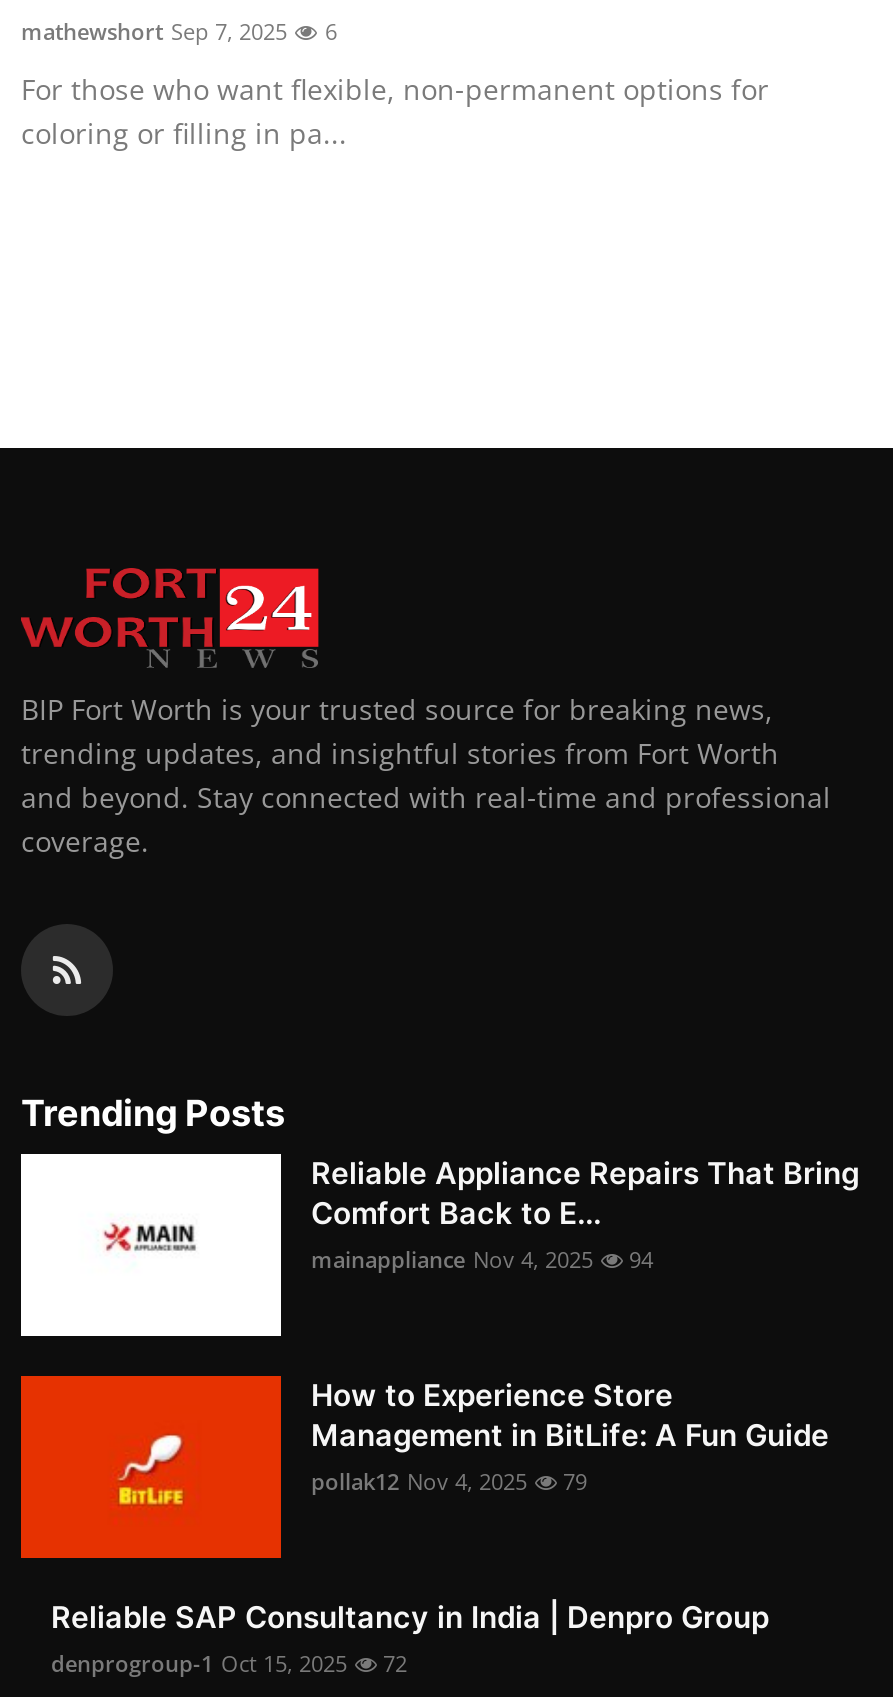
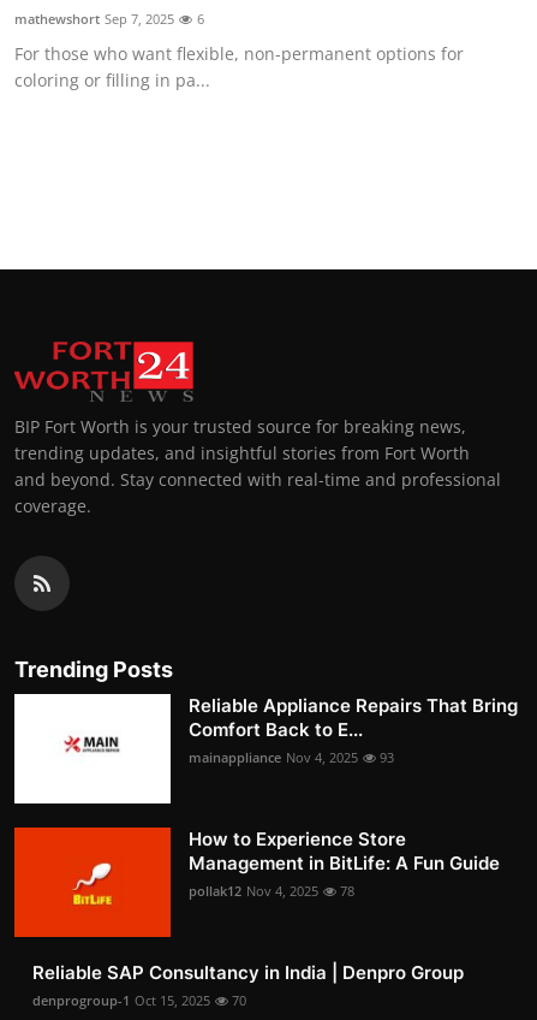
- mainappliance Nov 4, 2025 94
+ mainappliance Nov 4, 2025 93

- pollak12 Nov 4, 2025 79
+ pollak12 Nov 4, 2025 78

- denprogroup-1 Oct 15, 2025 72
+ denprogroup-1 Oct 15, 2025 70
